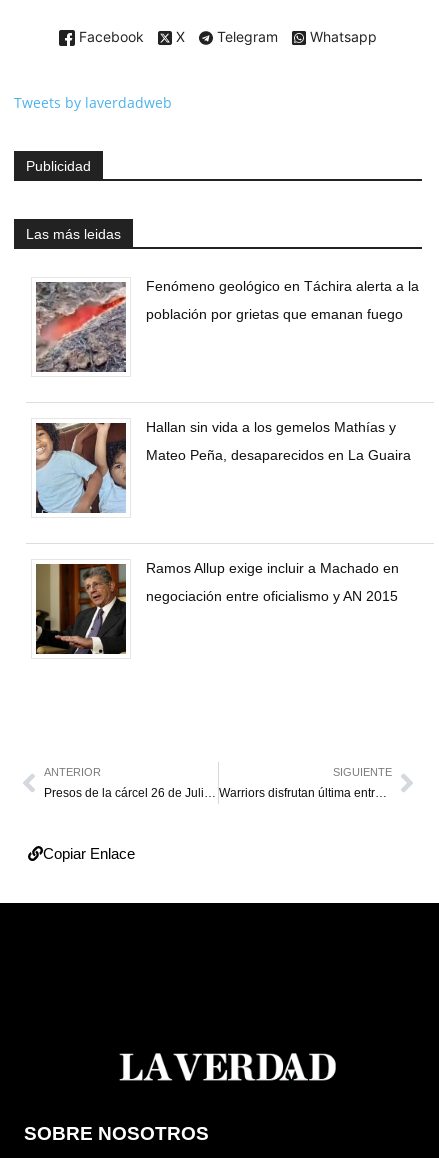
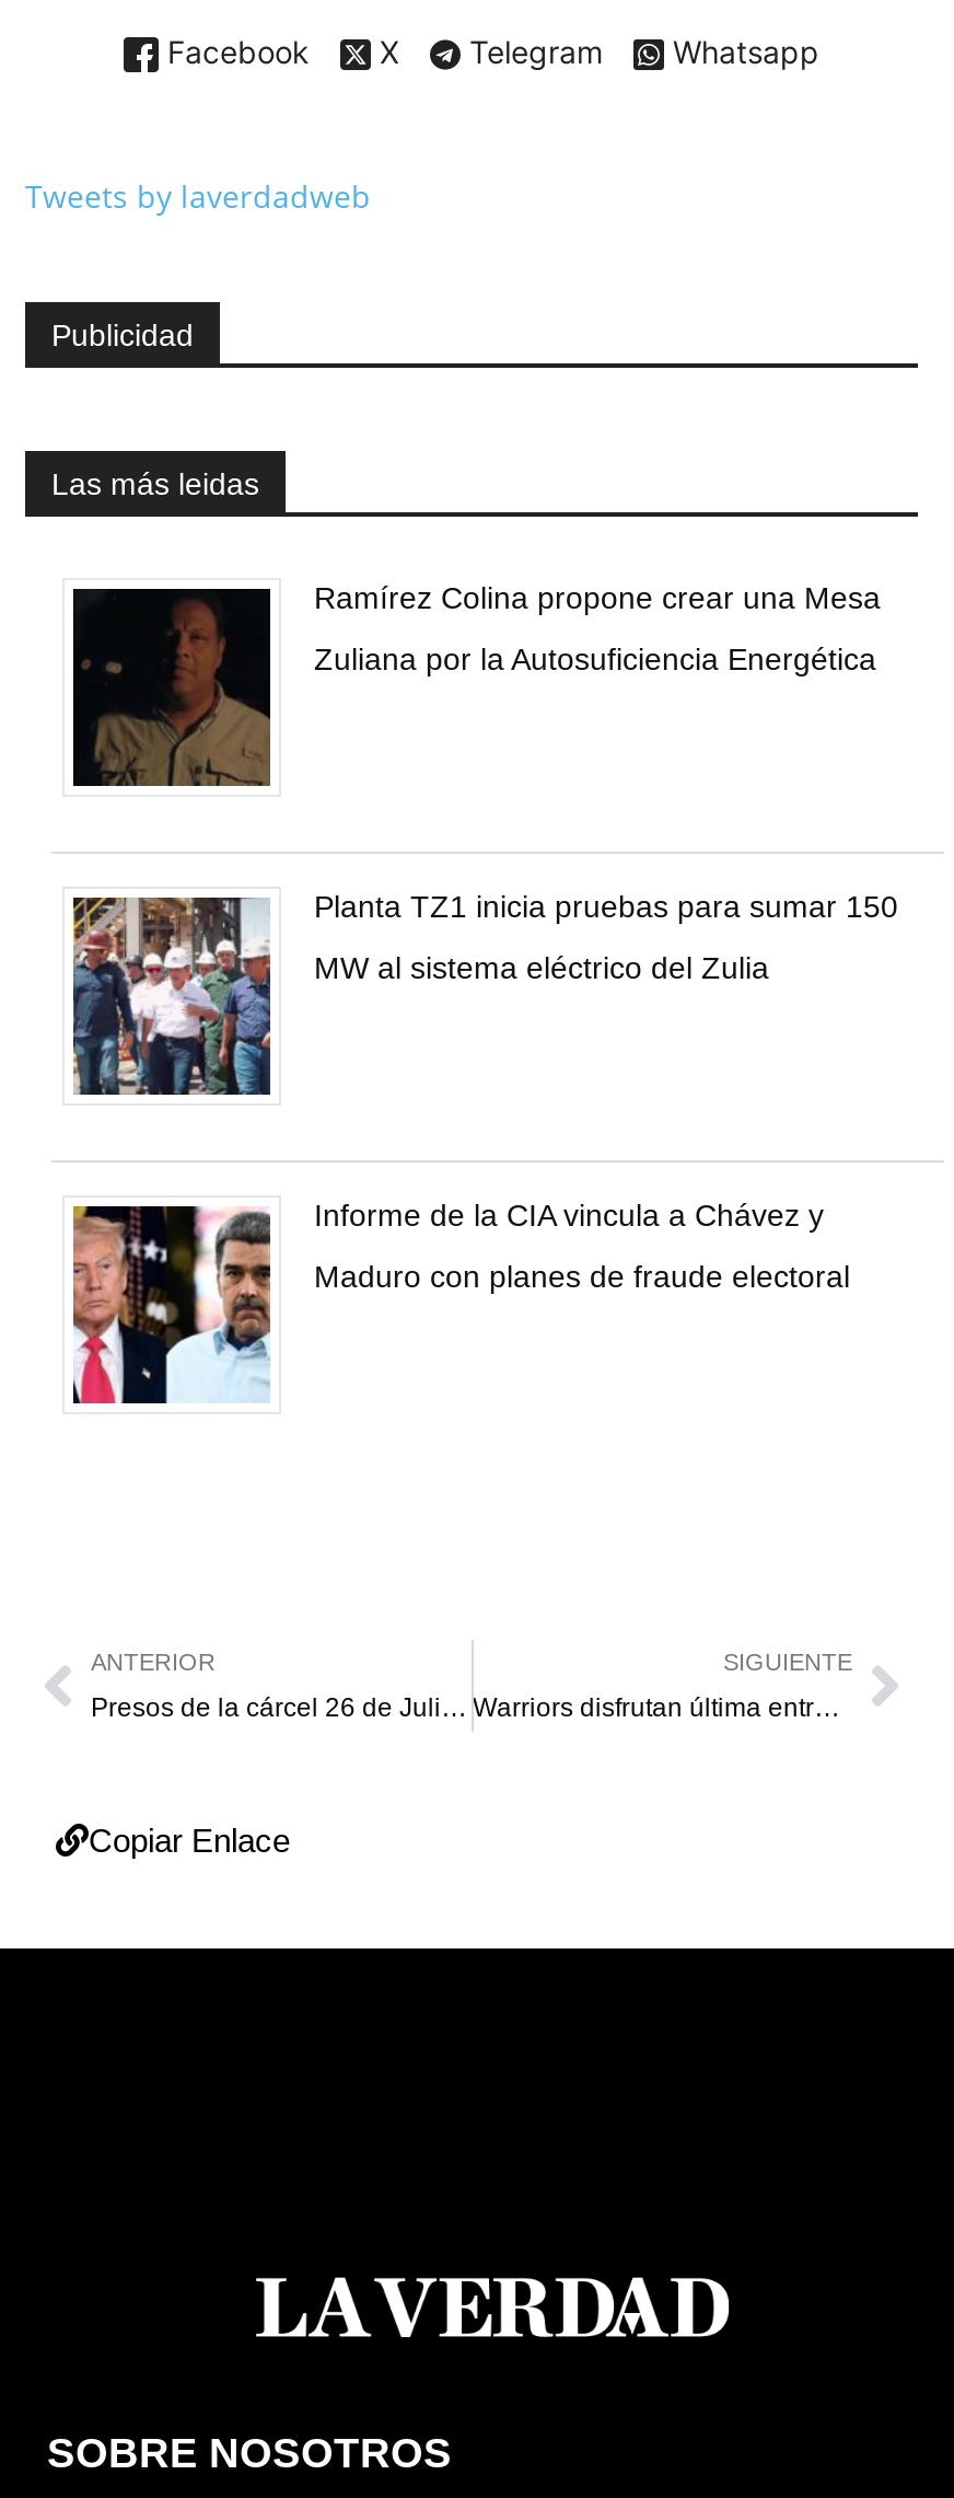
- [image]
- Fenómeno geológico en Táchira alerta a la
+ [image]
+ Ramírez Colina propone crear una Mesa

- población por grietas que emanan fuego
+ Zuliana por la Autosuficiencia Energética

- [image]
- Hallan sin vida a los gemelos Mathías y
+ [image]
+ Planta TZ1 inicia pruebas para sumar 150

- Mateo Peña, desaparecidos en La Guaira
+ MW al sistema eléctrico del Zulia

- [image]
- Ramos Allup exige incluir a Machado en
+ [image]
+ Informe de la CIA vincula a Chávez y

- negociación entre oficialismo y AN 2015
+ Maduro con planes de fraude electoral
